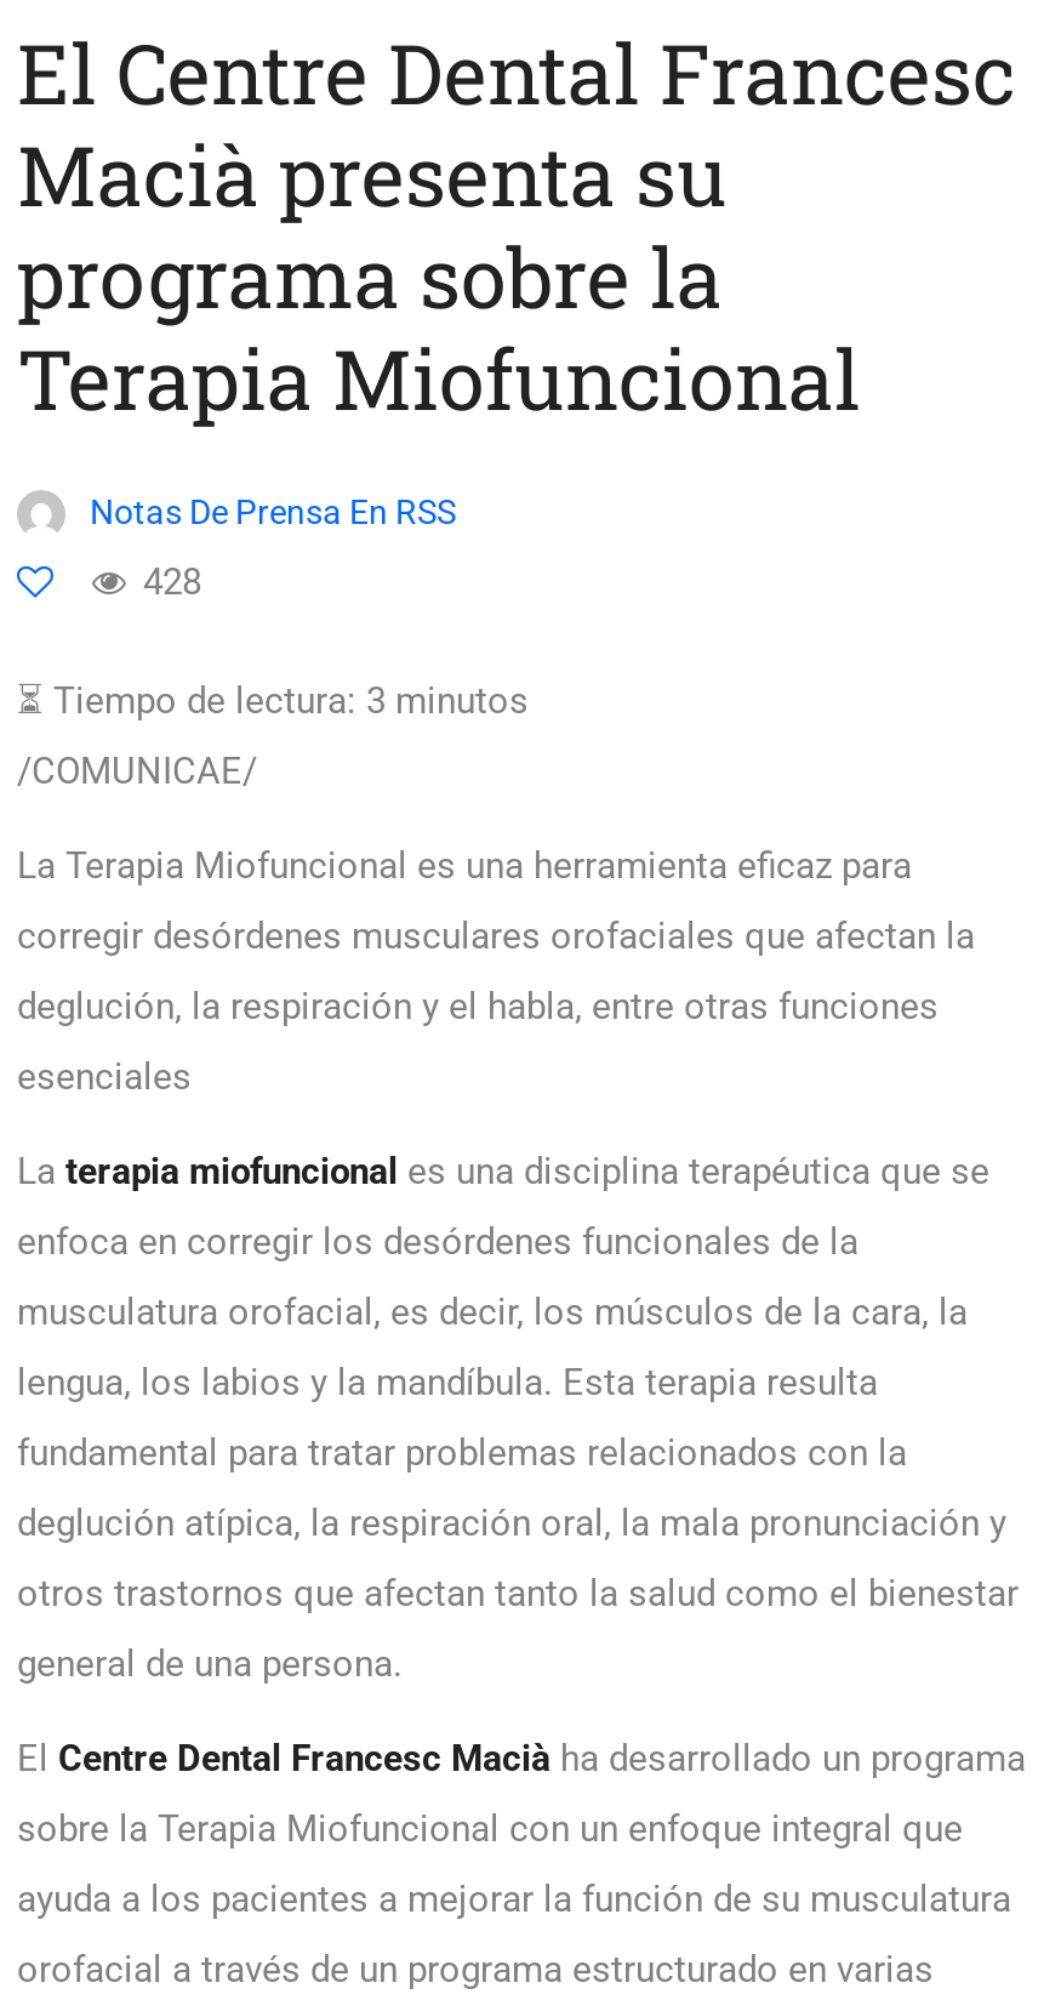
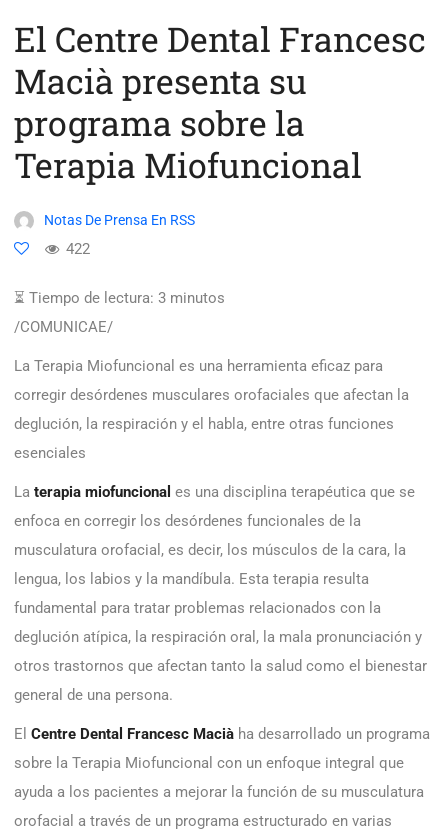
- 428
+ 422
